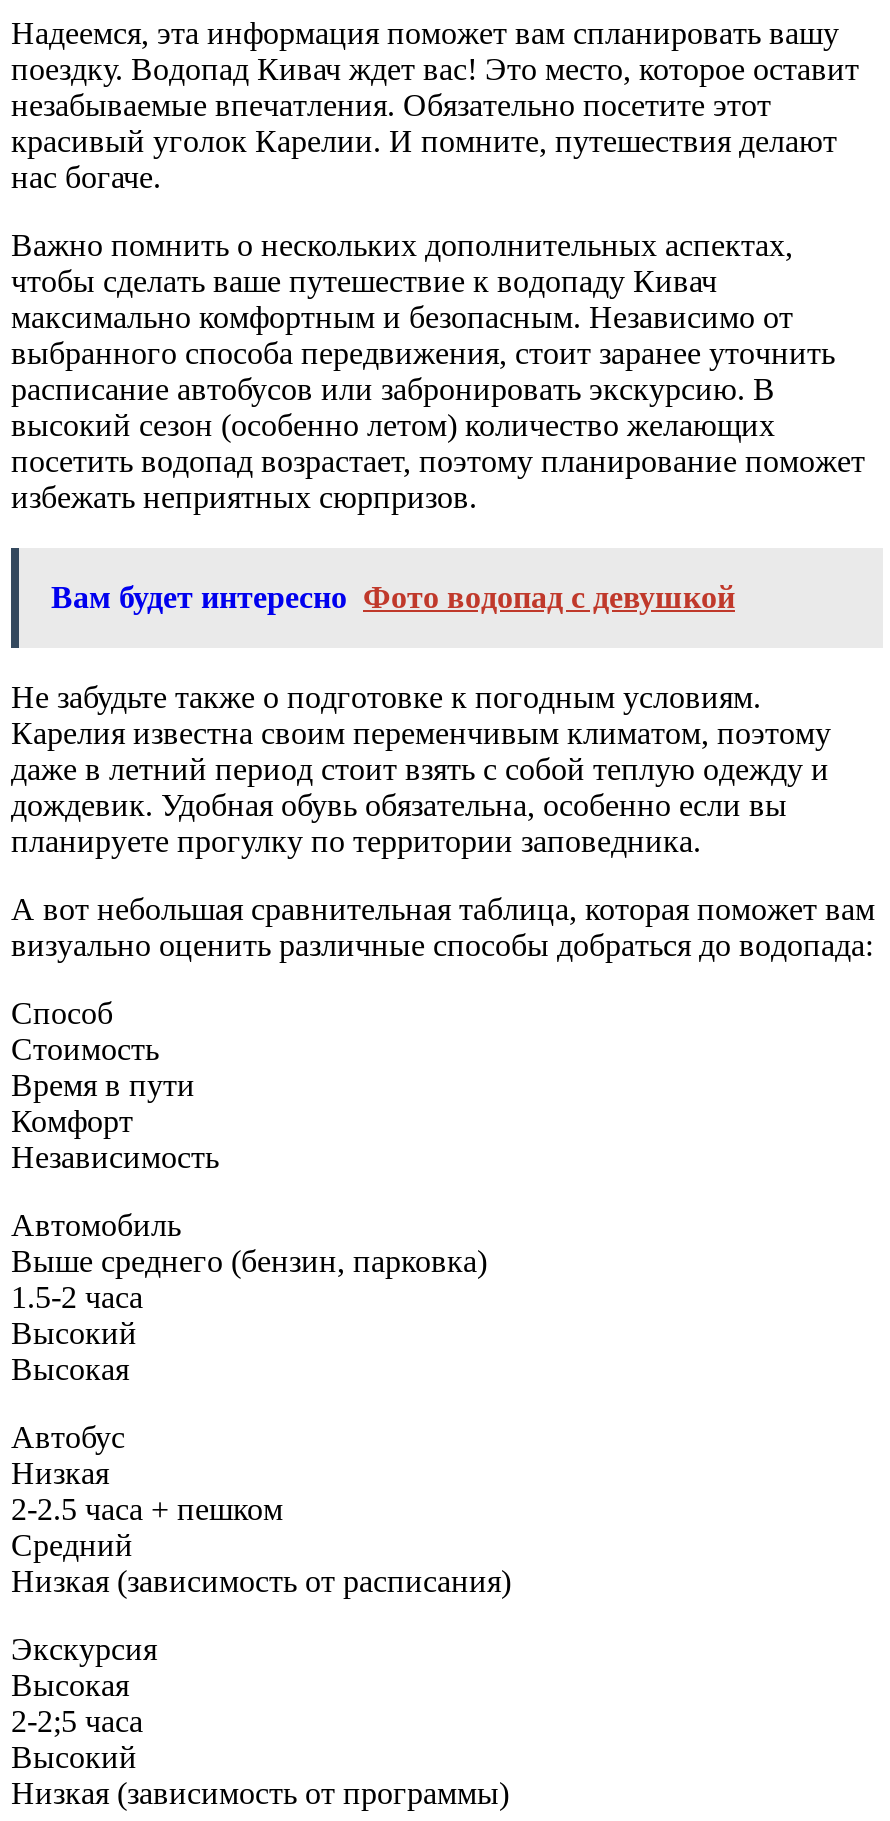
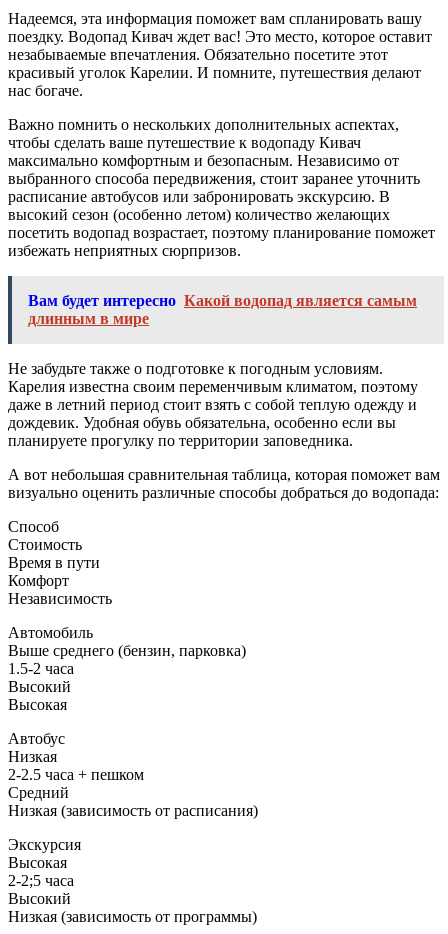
- Вам будет интересно Фото водопад с девушкой
+ Вам будет интересно Какой водопад является самым
+ длинным в мире
